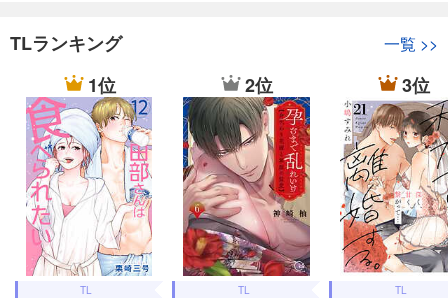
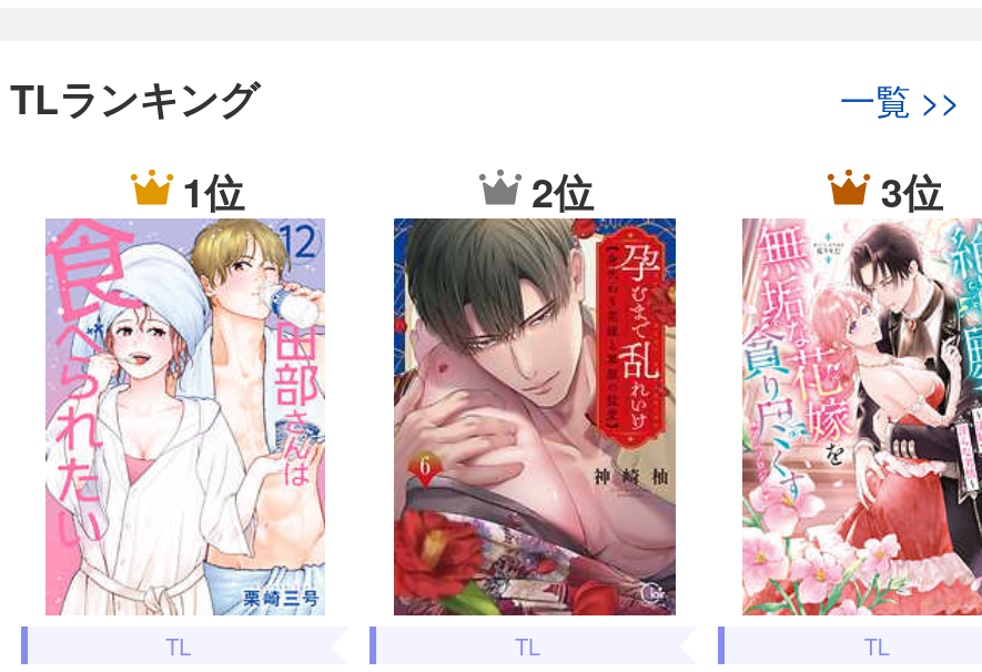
- [image]
+ [image]
